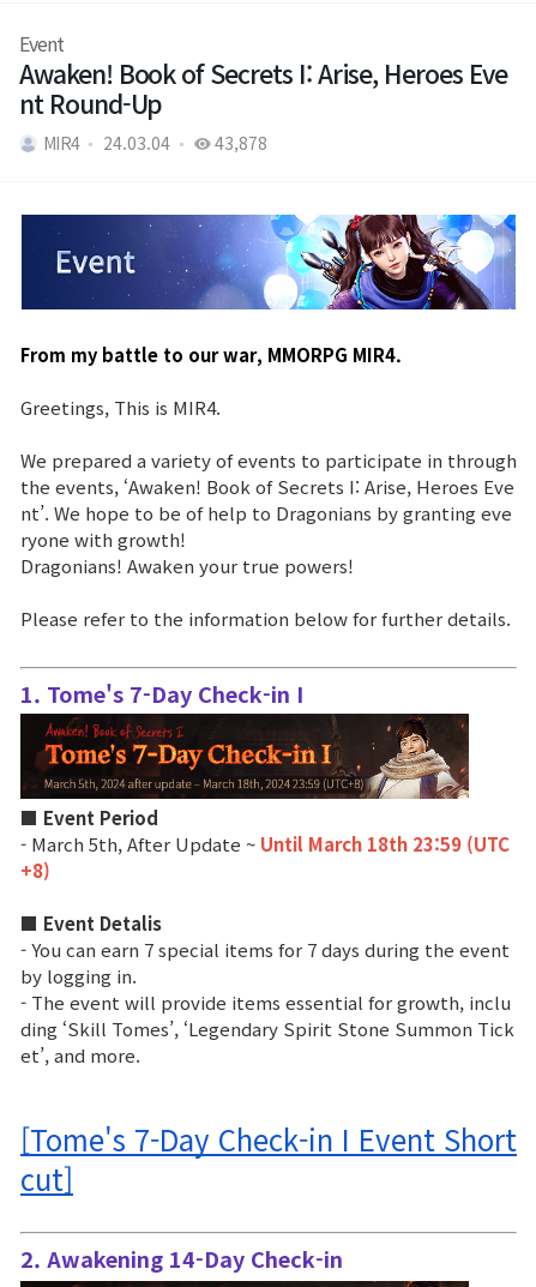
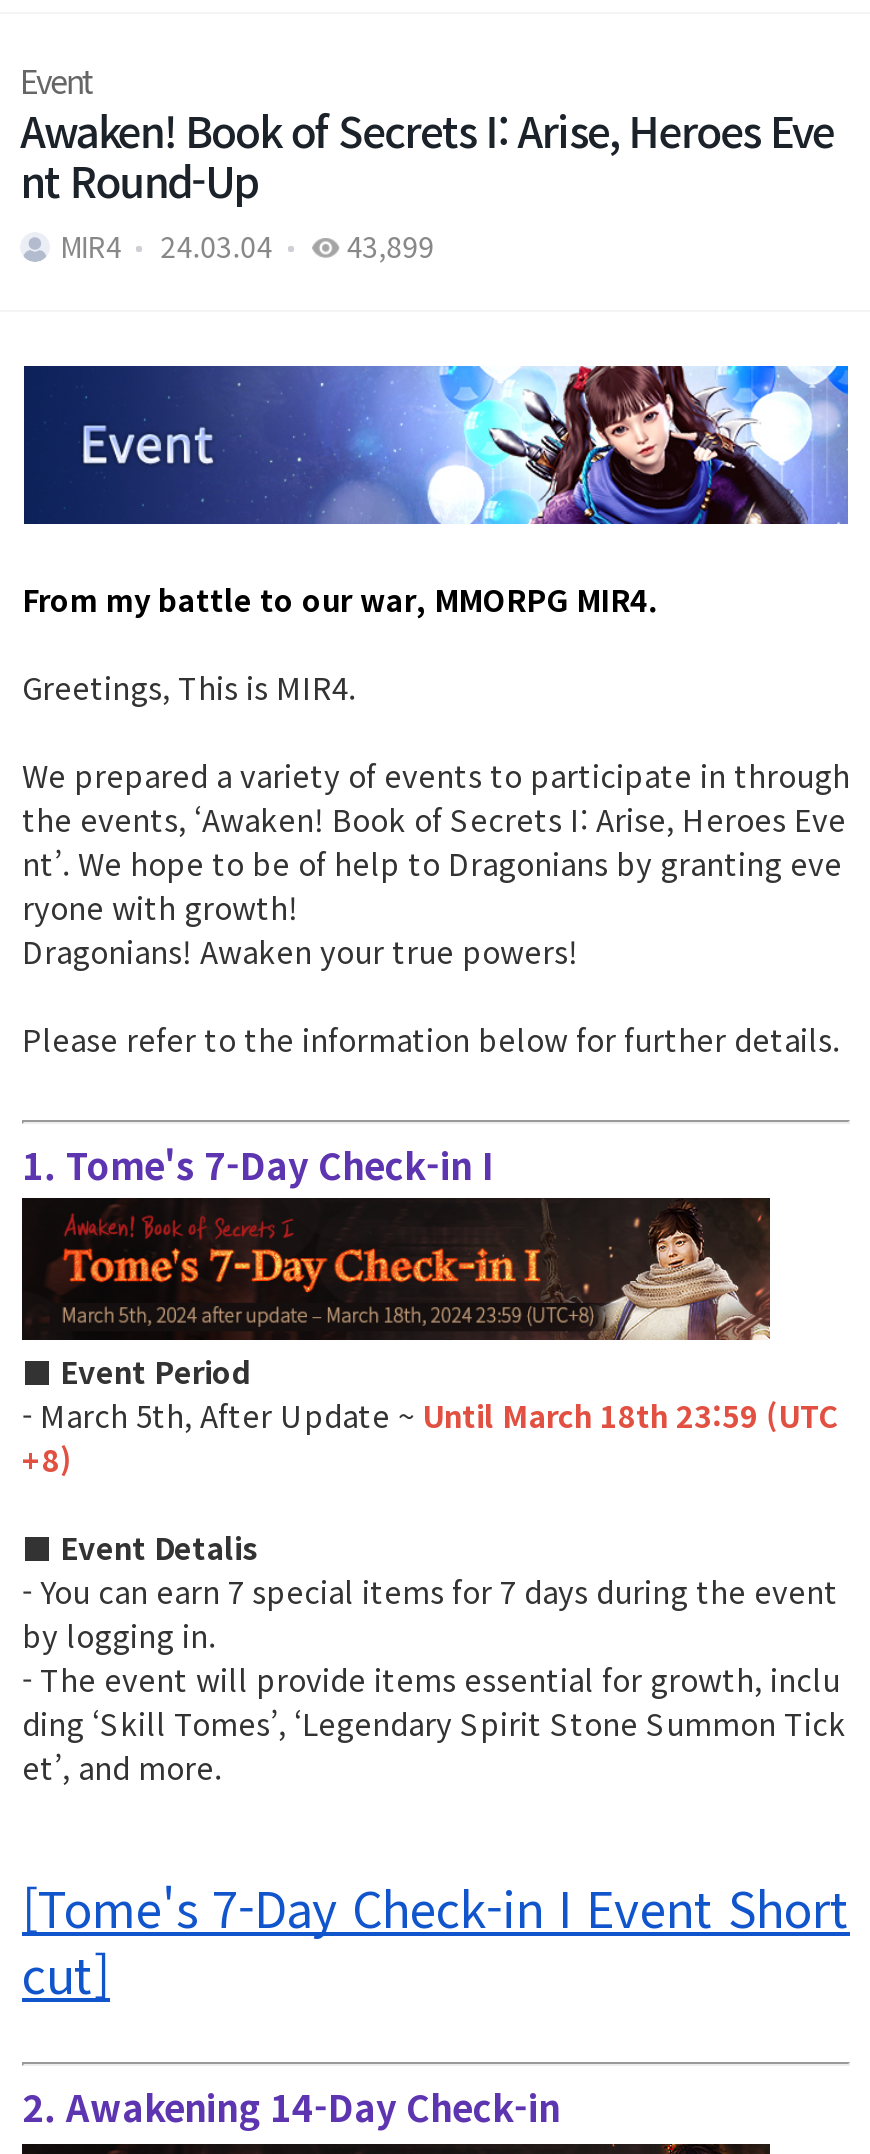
- MIR4 24.03.04 43,878
+ MIR4 24.03.04 43,899
